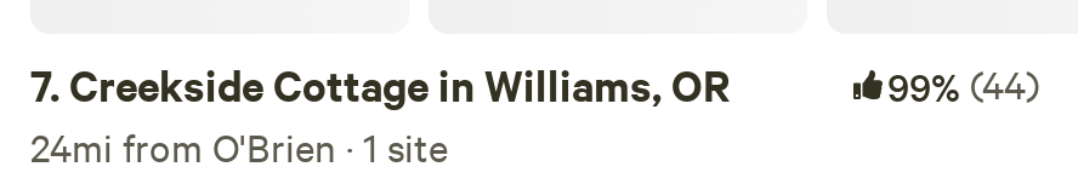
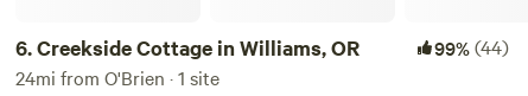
- 7. Creekside Cottage in Williams, OR
+ 6. Creekside Cottage in Williams, OR
